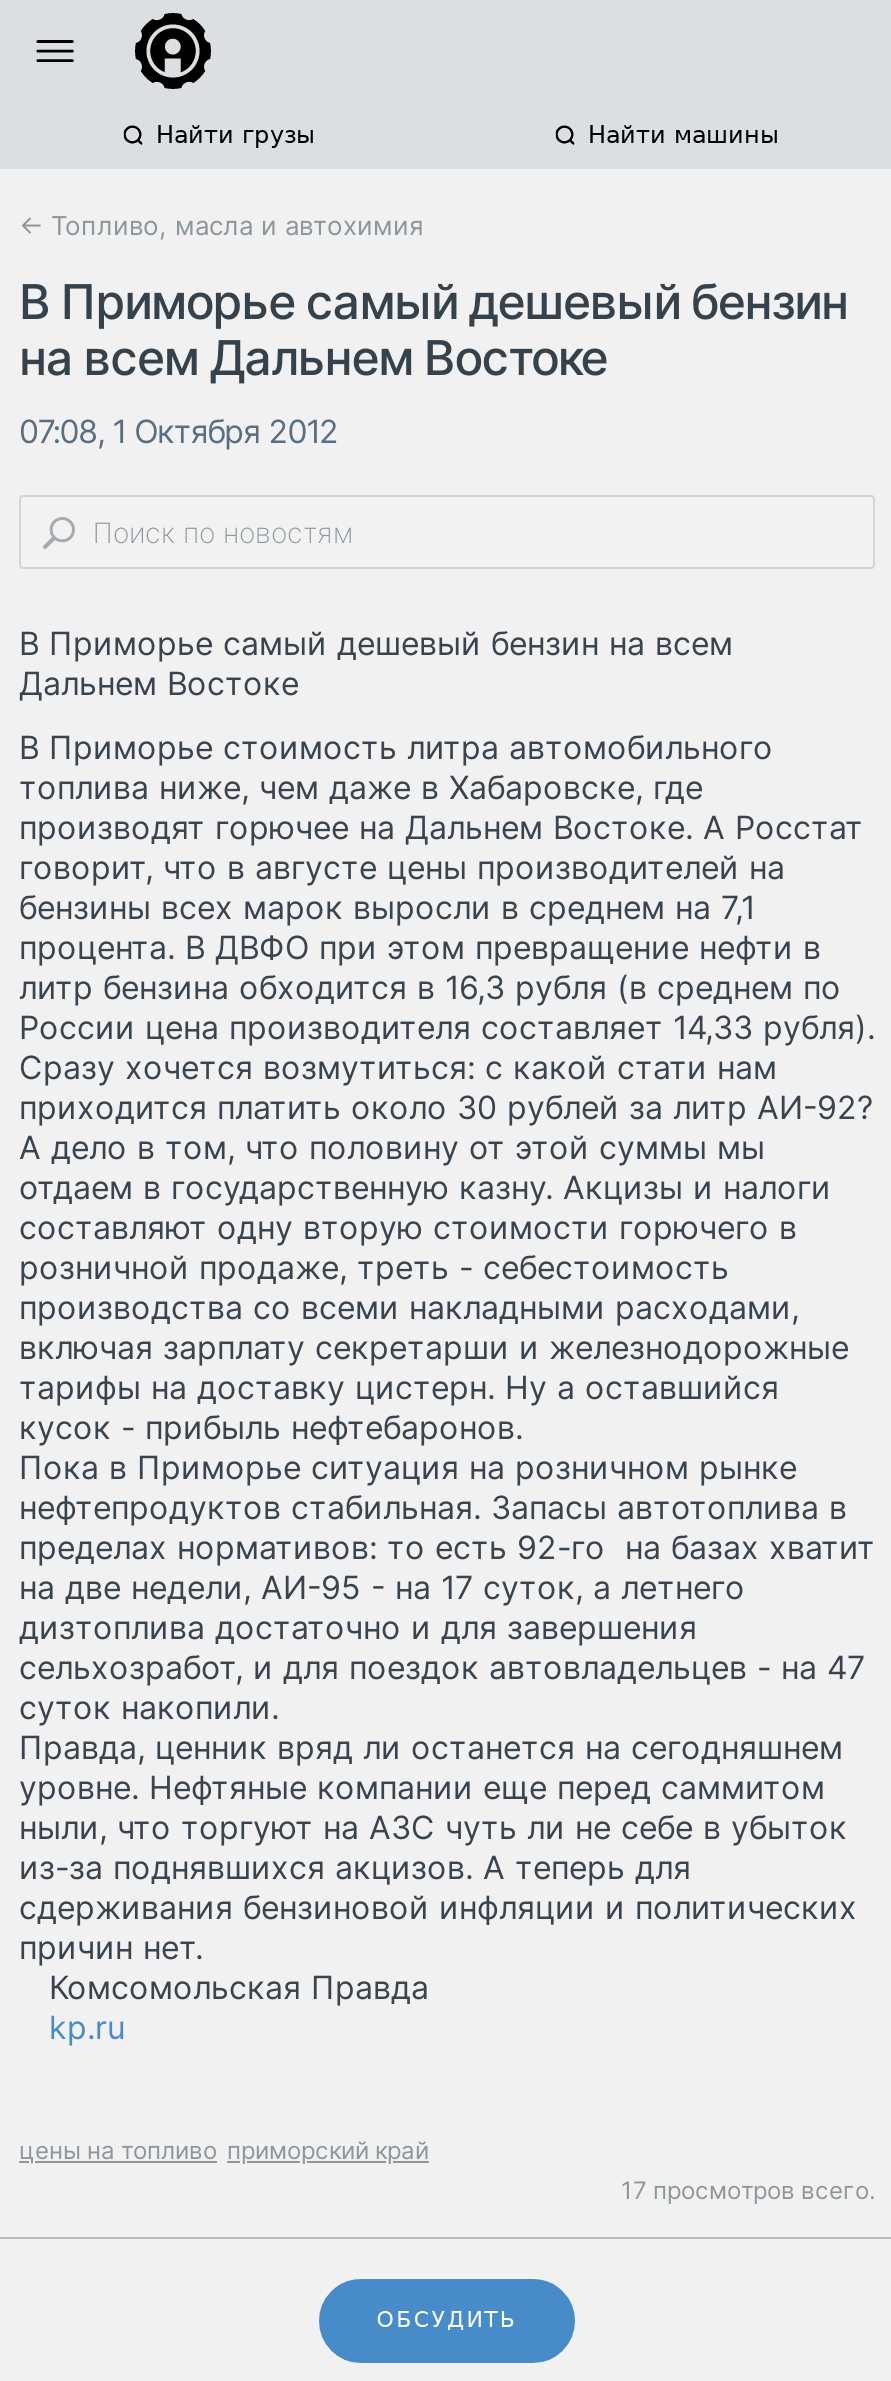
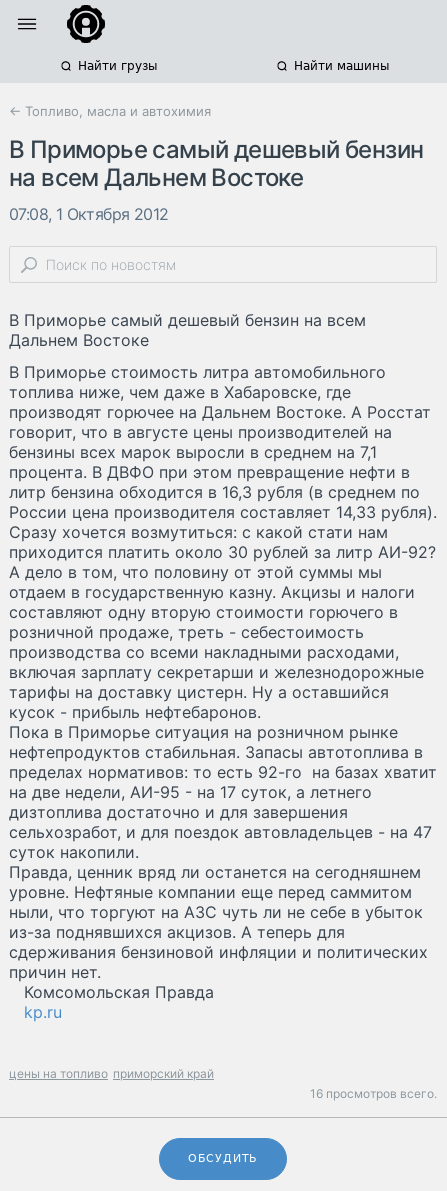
- 17 просмотров всего.
+ 16 просмотров всего.
